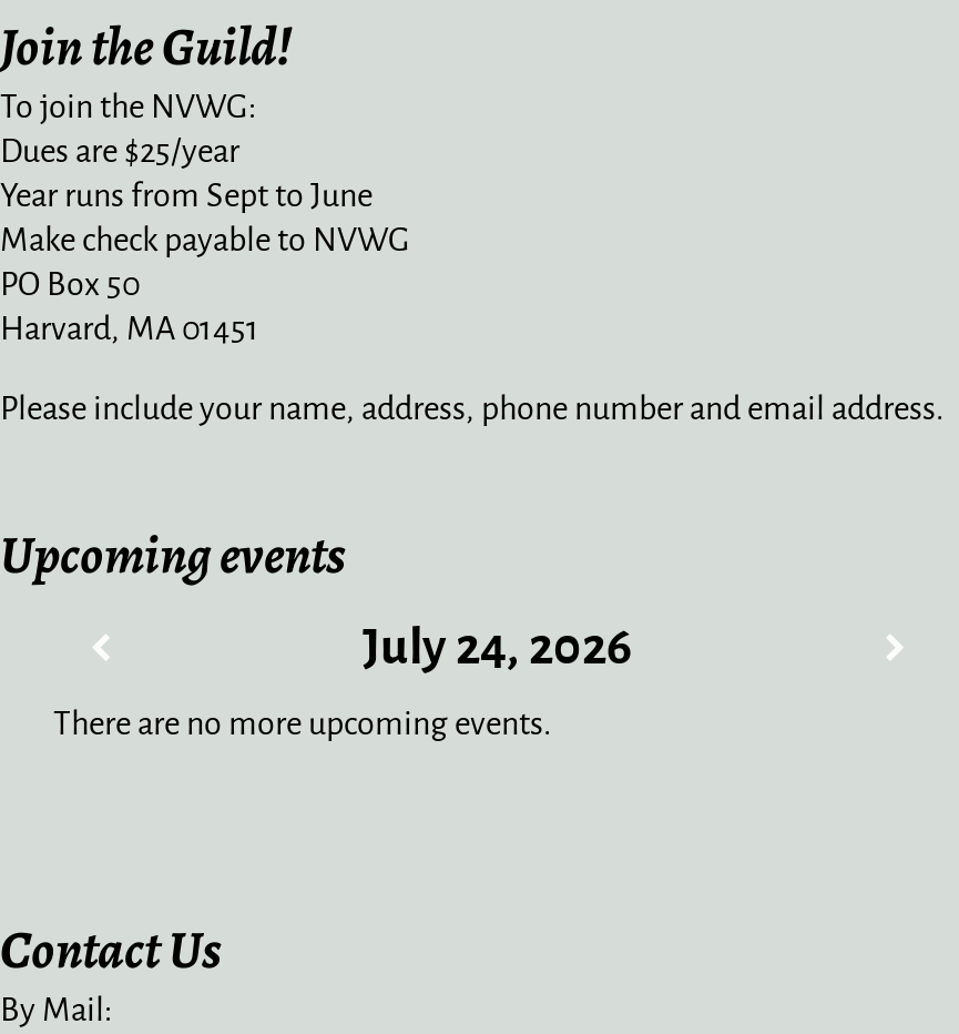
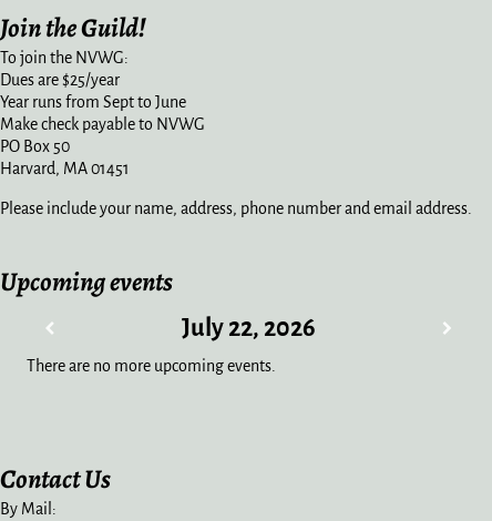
- July 24, 2026
+ July 22, 2026
